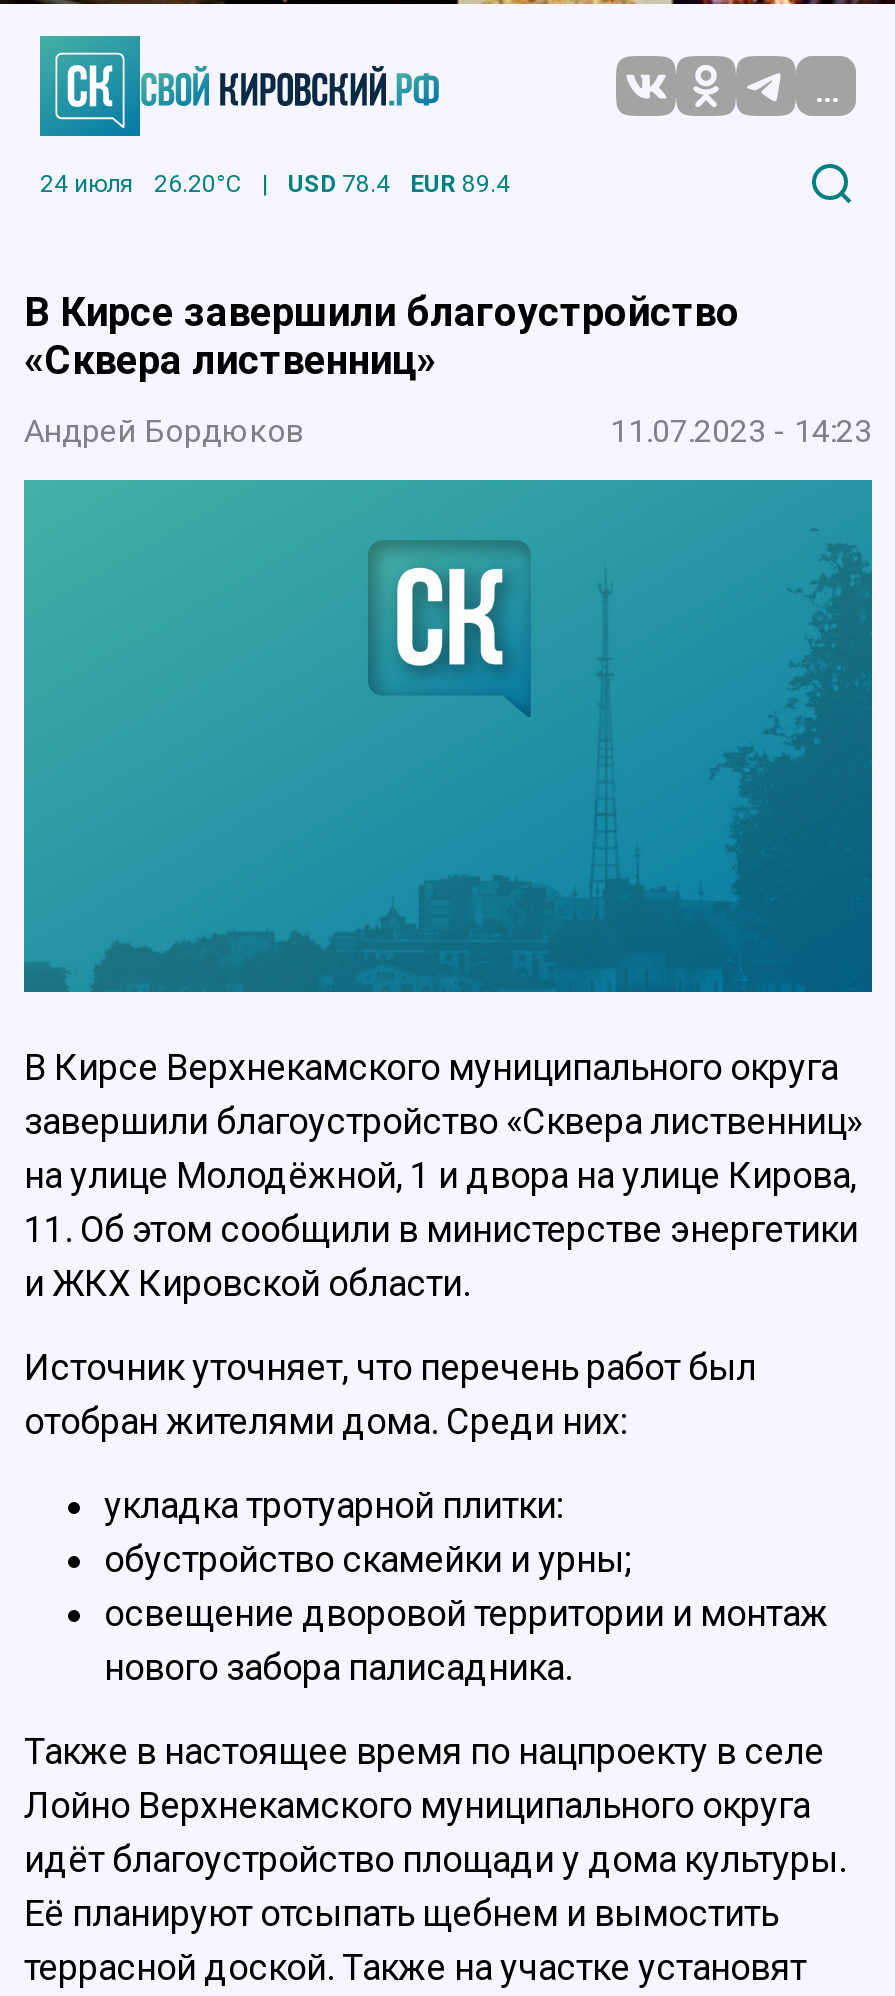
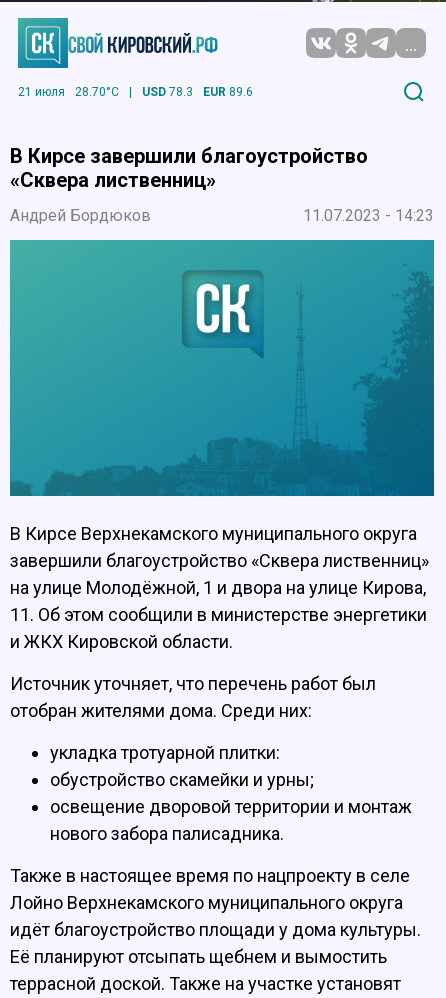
- 24 июля
- 26.20°C
+ 21 июля
+ 28.70°C

- USD 78.4
+ USD 78.3

- EUR 89.4
+ EUR 89.6
